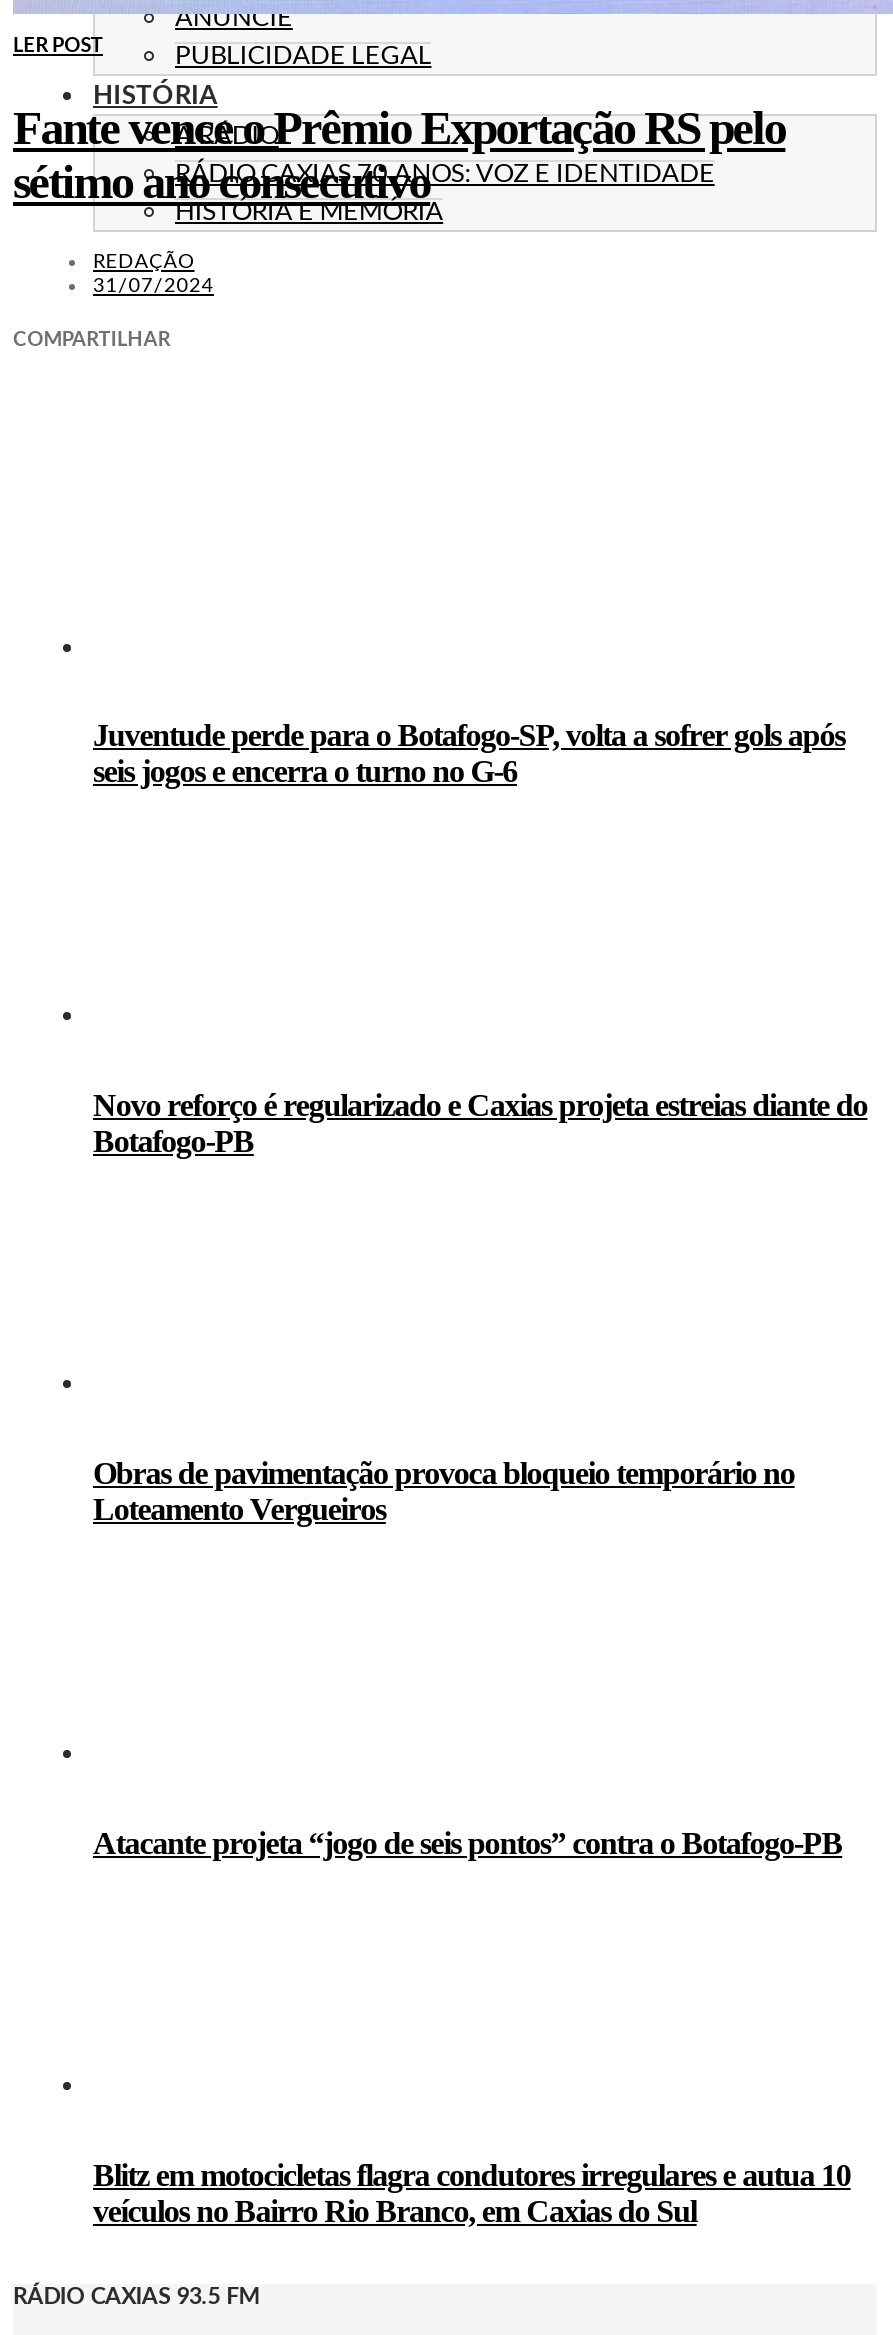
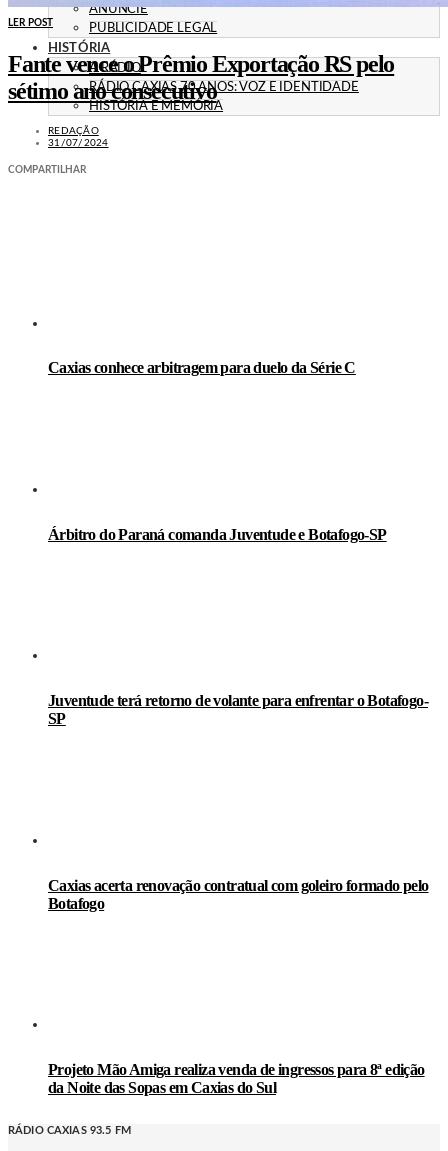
- Juventude perde para o Botafogo-SP, volta a sofrer gols após
- seis jogos e encerra o turno no G-6
+ Caxias conhece arbitragem para duelo da Série C

- Novo reforço é regularizado e Caxias projeta estreias diante do
- Botafogo-PB
+ Árbitro do Paraná comanda Juventude e Botafogo-SP

- Obras de pavimentação provoca bloqueio temporário no
- Loteamento Vergueiros
+ Juventude terá retorno de volante para enfrentar o Botafogo-
+ SP

- Atacante projeta “jogo de seis pontos” contra o Botafogo-PB
+ Caxias acerta renovação contratual com goleiro formado pelo
+ Botafogo

- Blitz em motocicletas flagra condutores irregulares e autua 10
- veículos no Bairro Rio Branco, em Caxias do Sul
+ Projeto Mão Amiga realiza venda de ingressos para 8ª edição
+ da Noite das Sopas em Caxias do Sul
